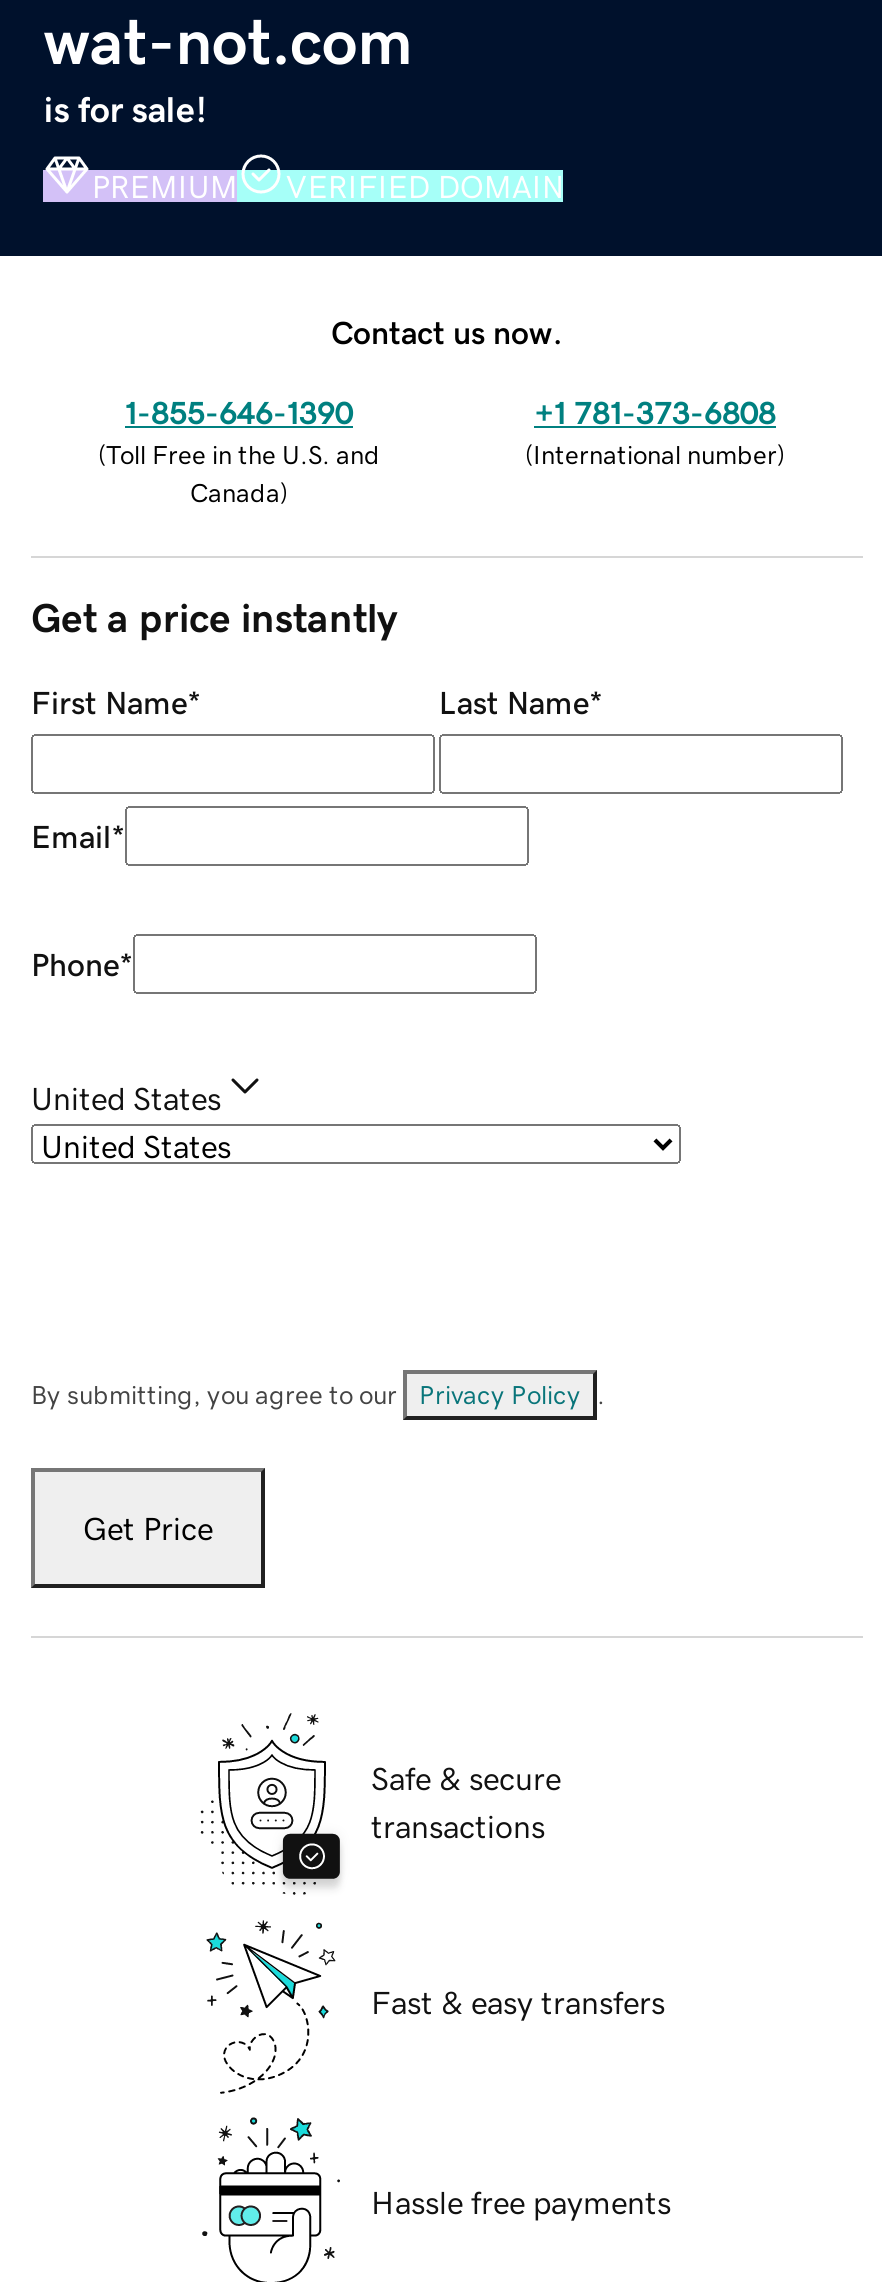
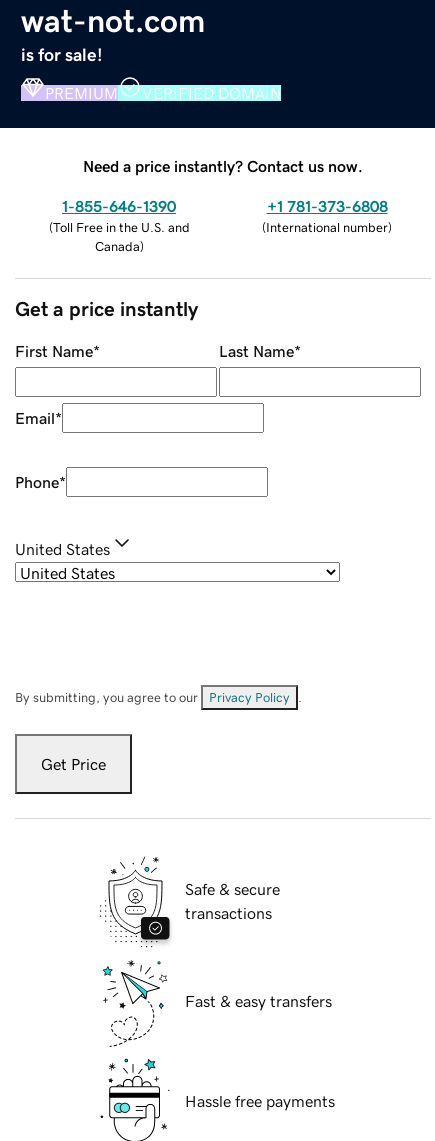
- Contact us now.
+ Need a price instantly? Contact us now.
